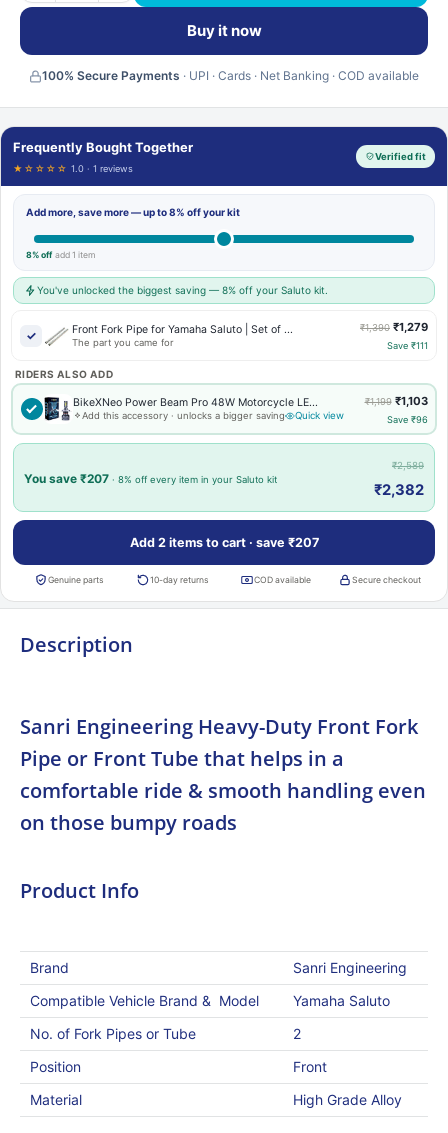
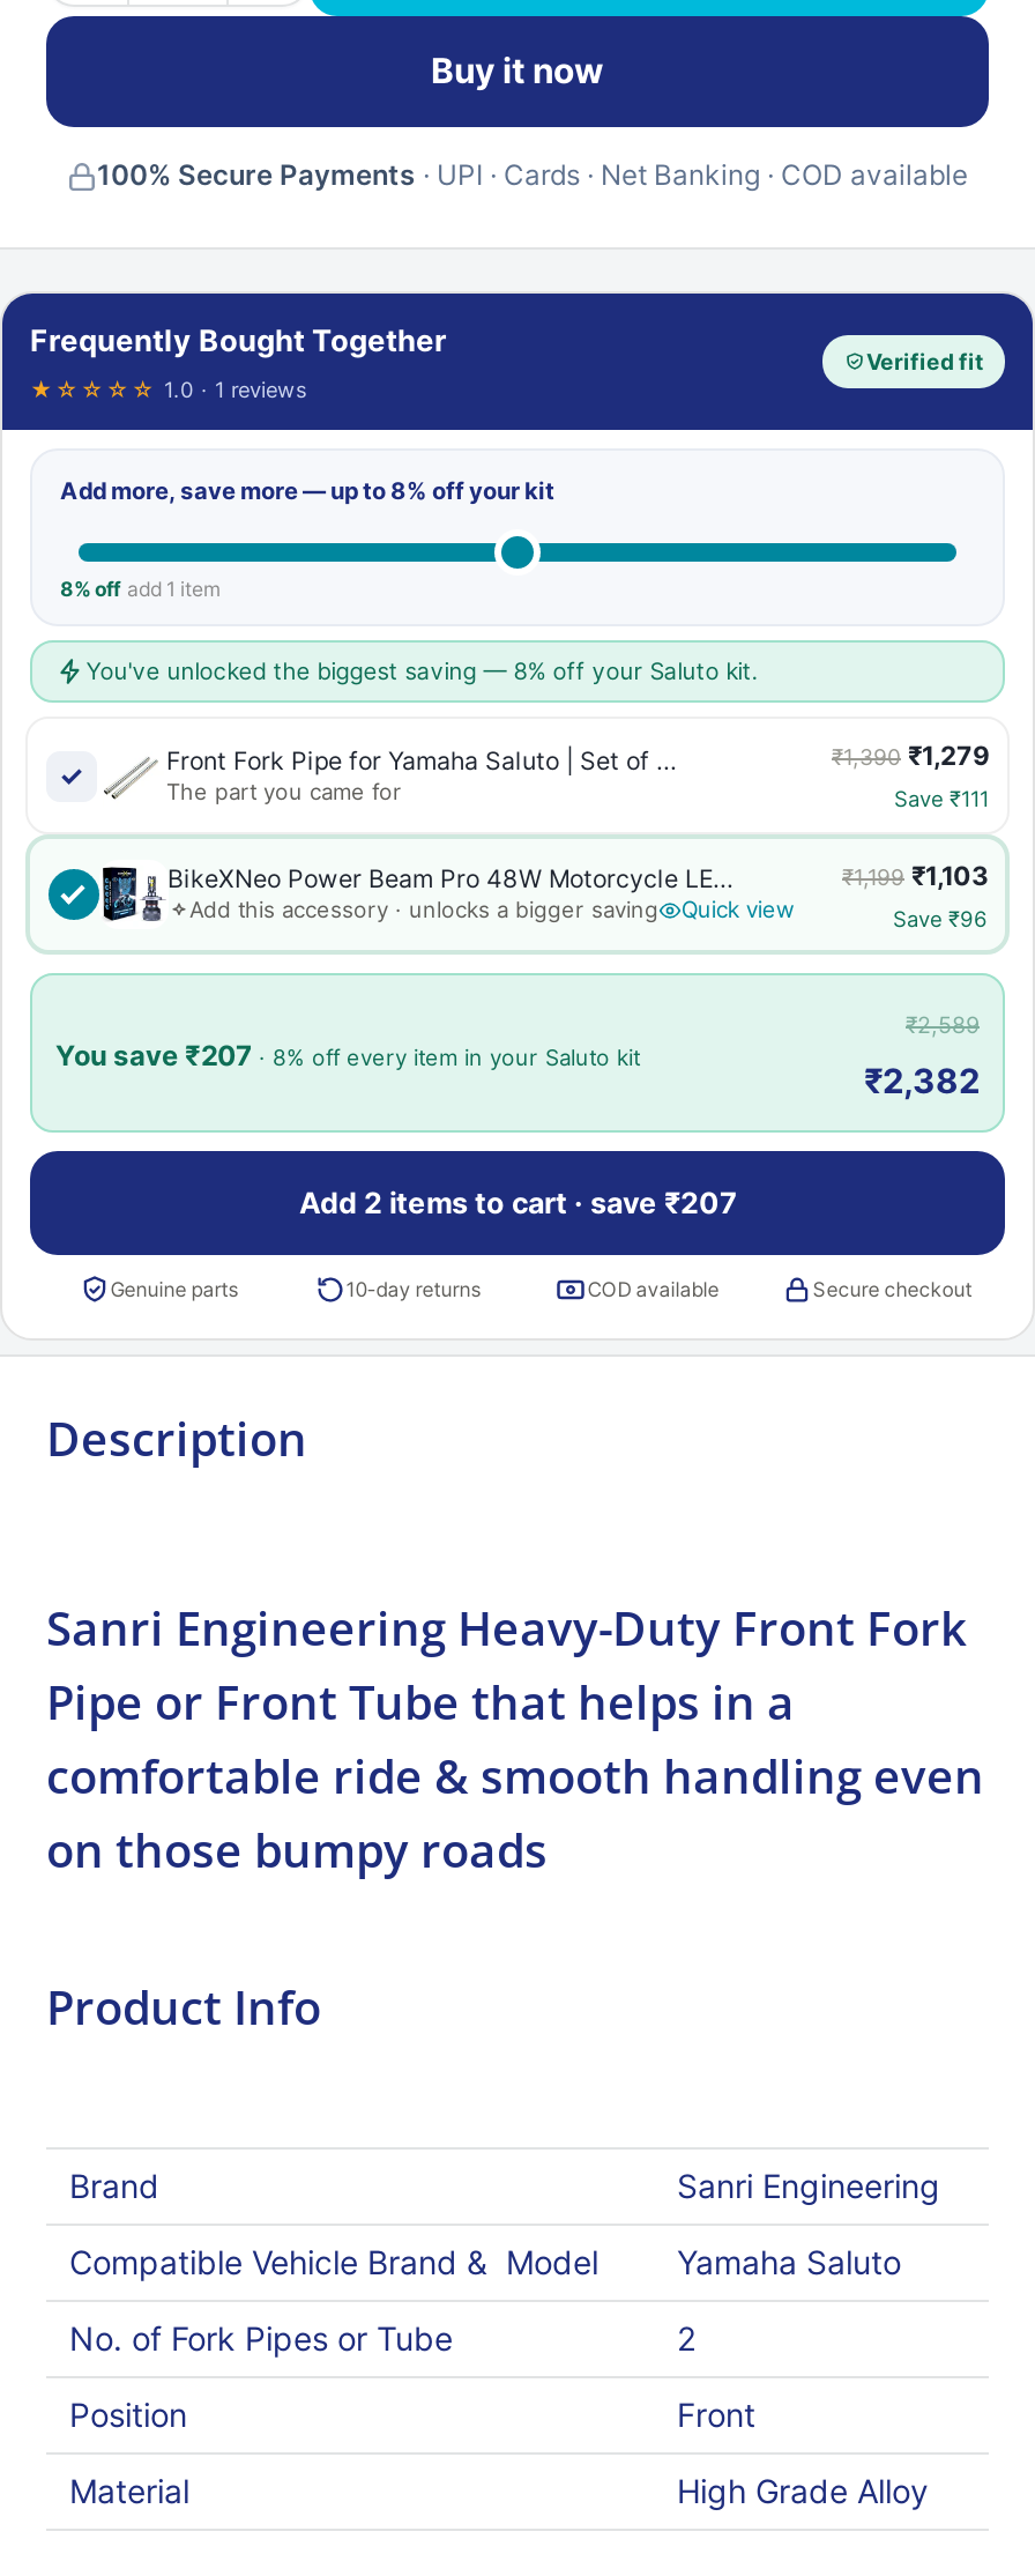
- RIDERS ALSO ADD
